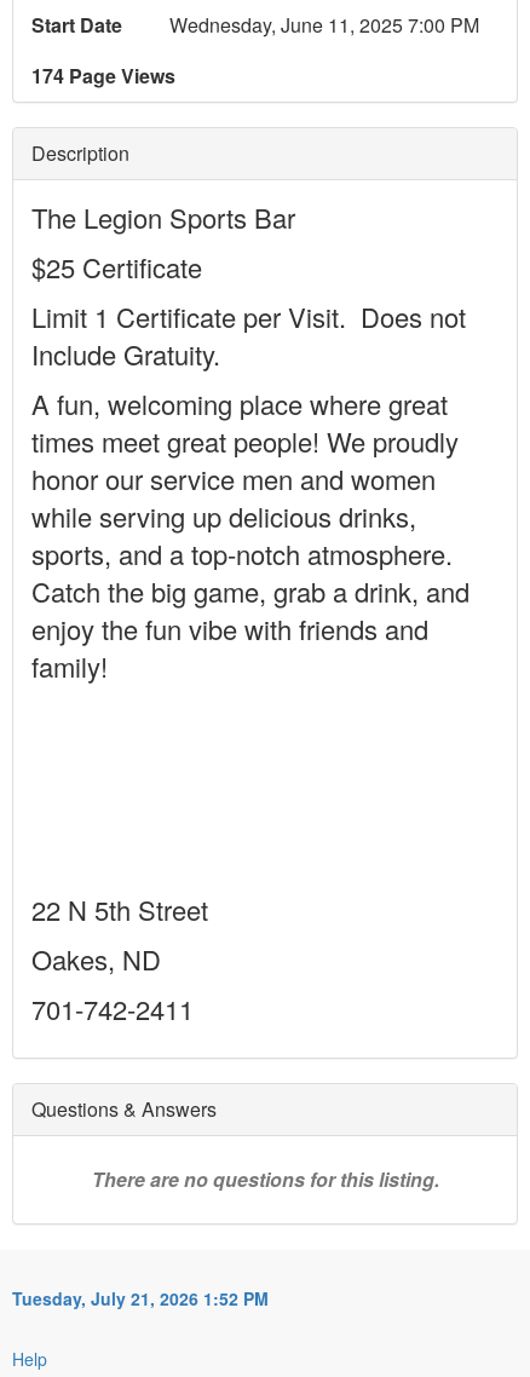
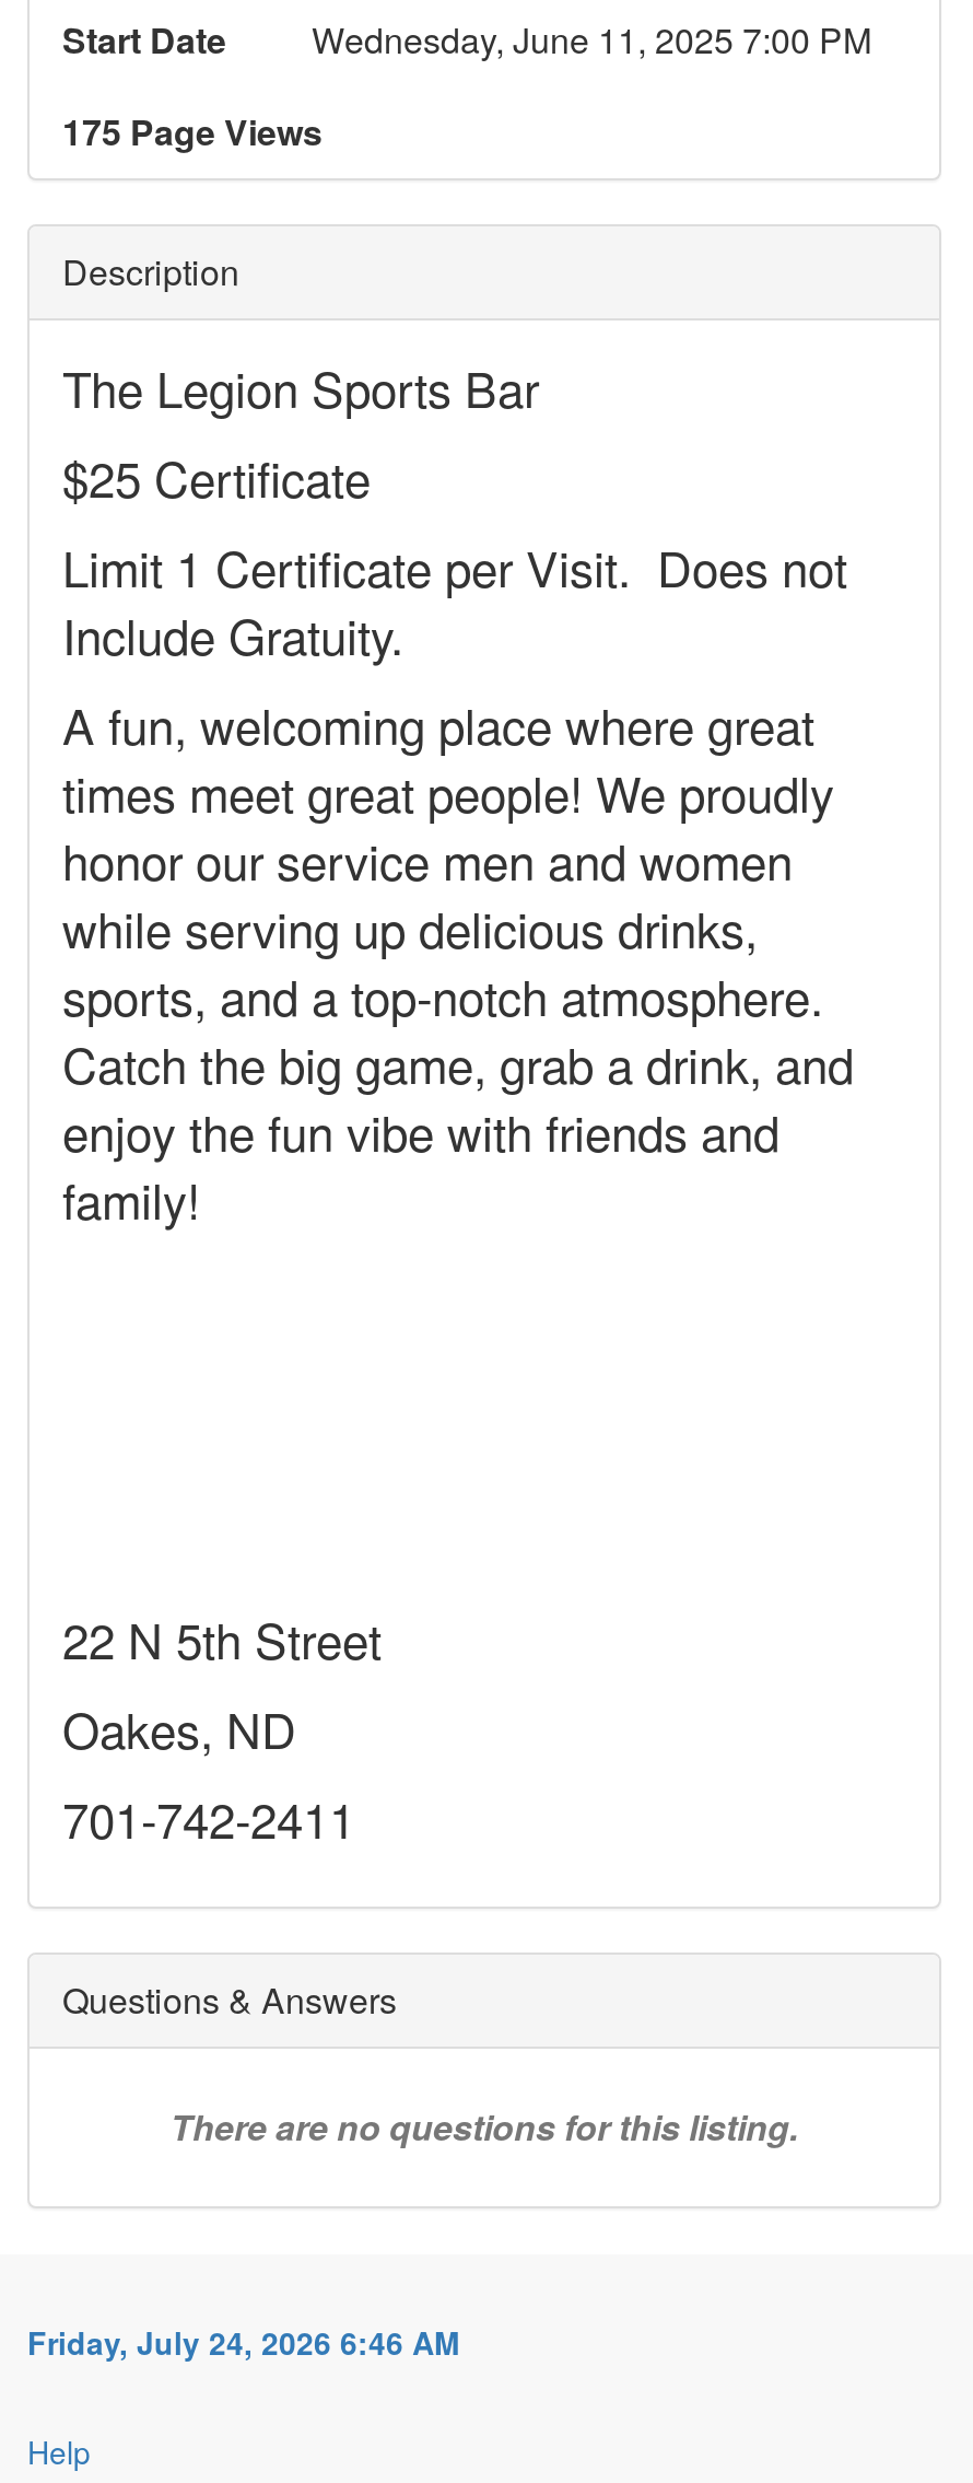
- 174 Page Views
+ 175 Page Views

- Tuesday, July 21, 2026 1:52 PM
+ Friday, July 24, 2026 6:46 AM
